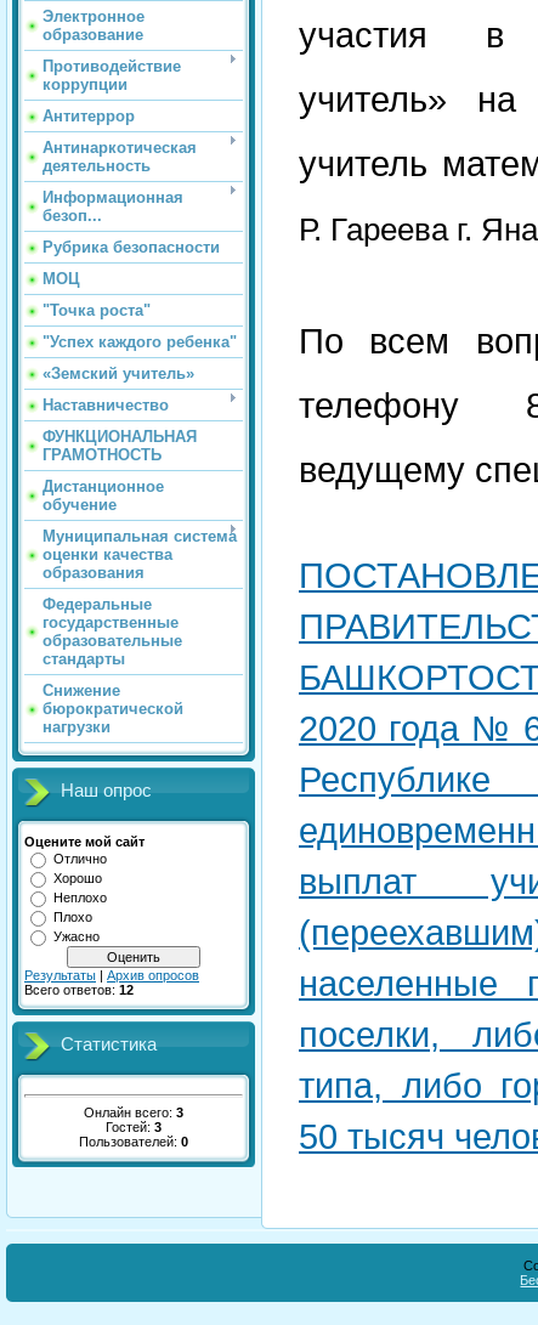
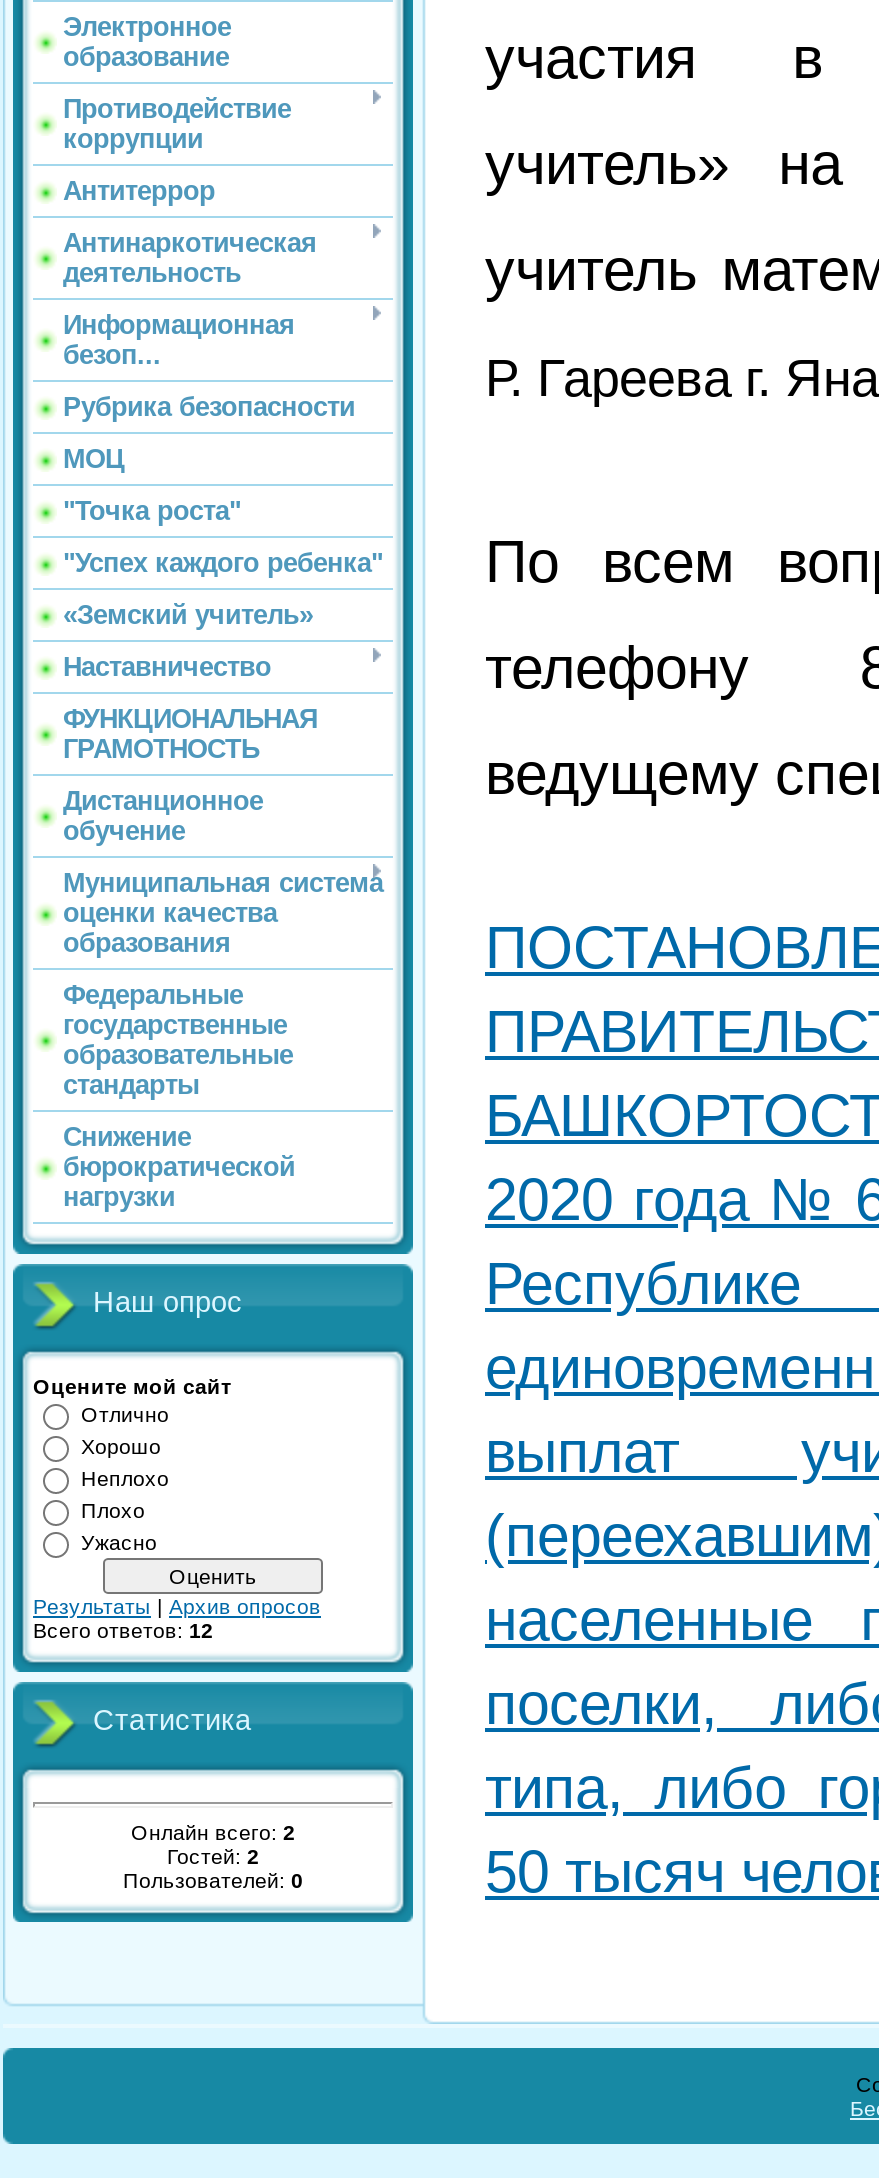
- Онлайн всего: 3
+ Онлайн всего: 2

- Гостей: 3
+ Гостей: 2
